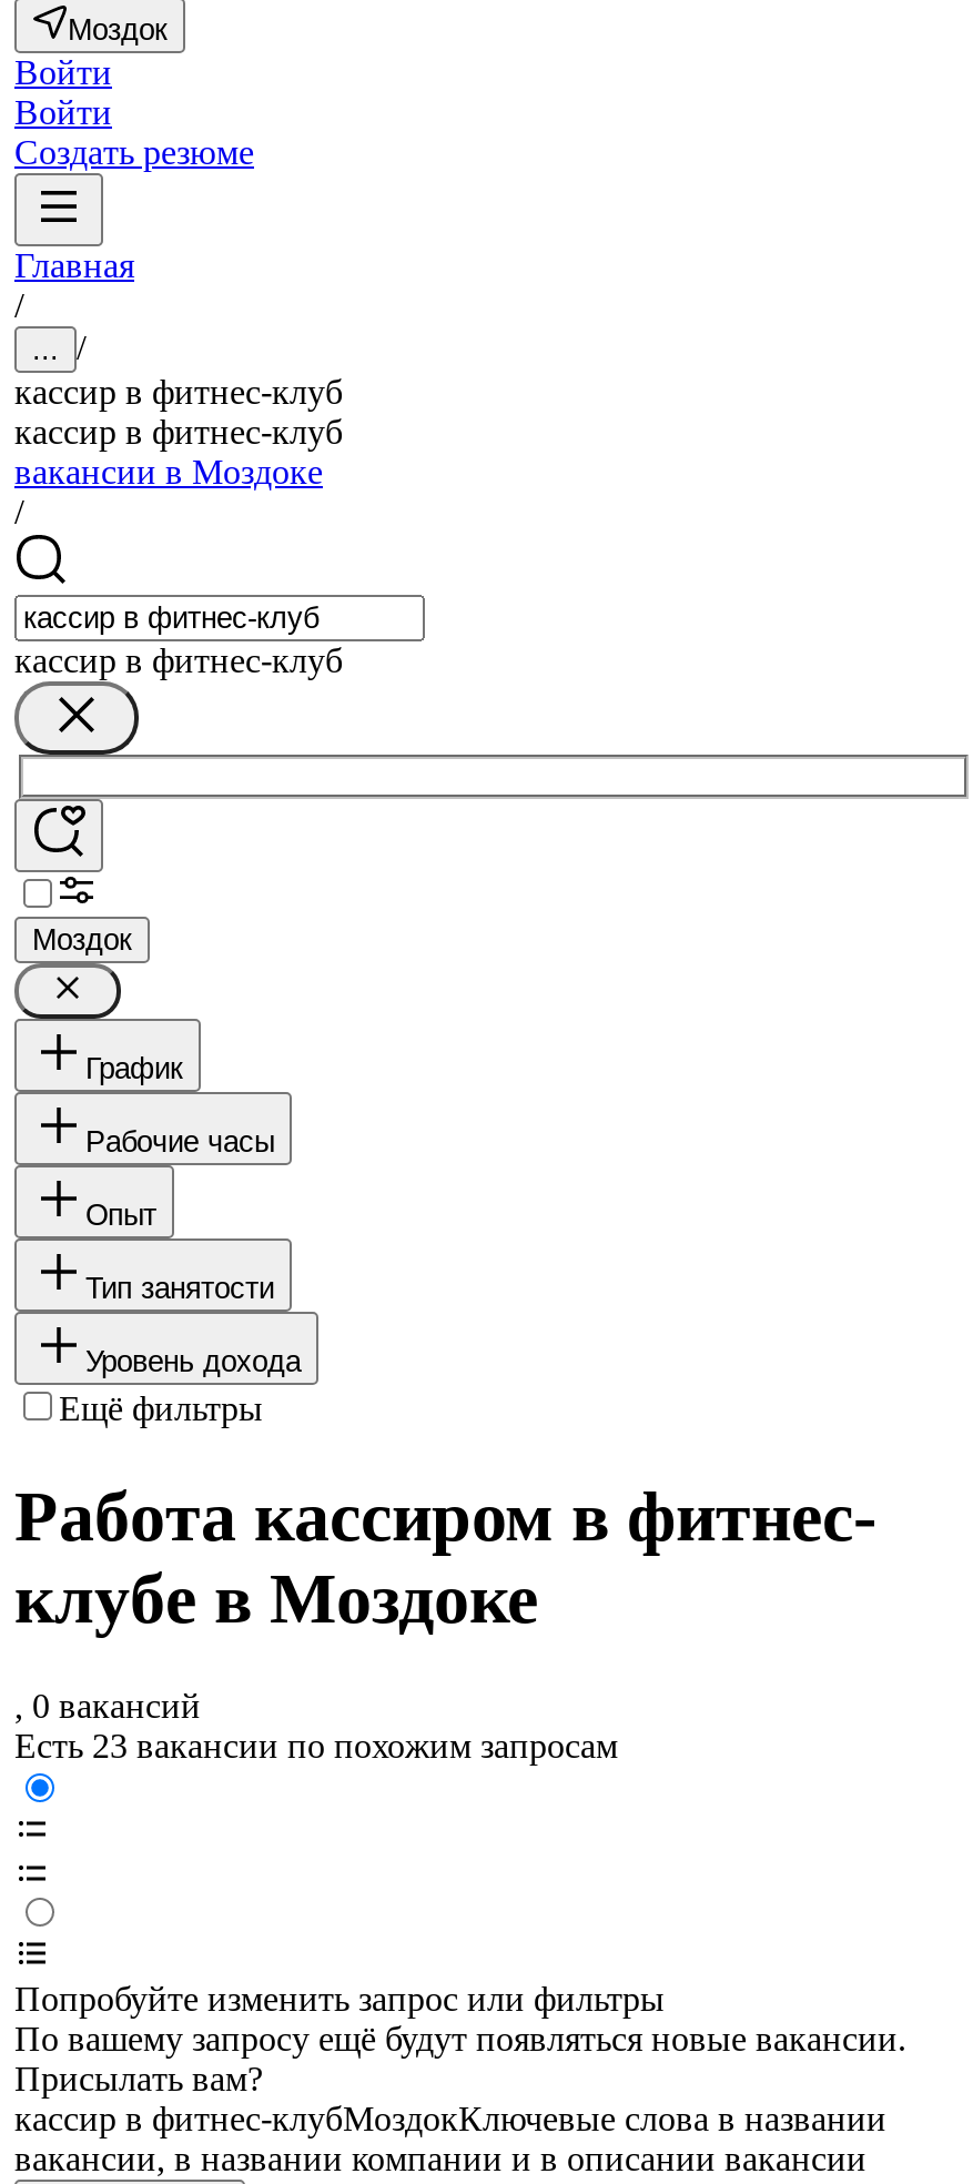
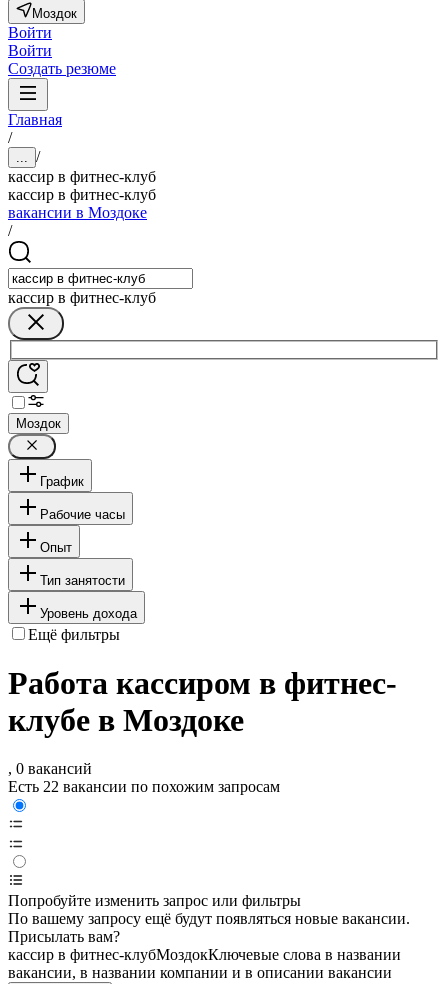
- Есть 23 вакансии по похожим запросам
+ Есть 22 вакансии по похожим запросам
